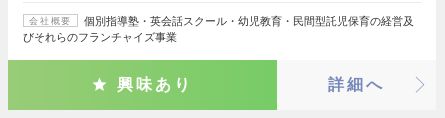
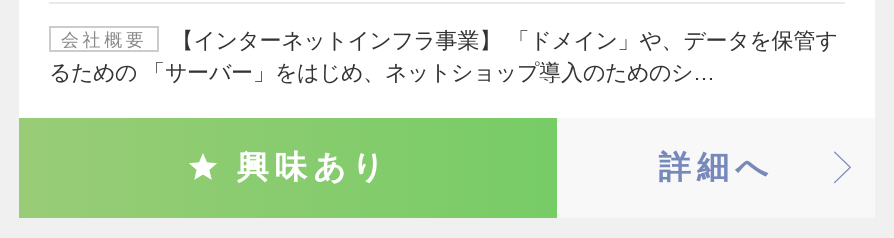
- 個別指導塾・英会話スクール・幼児教育・民間型託児保育の経営及
- びそれらのフランチャイズ事業
+ 【インターネットインフラ事業】 「ドメイン」や、データを保管す
+ るための 「サーバー」をはじめ、ネットショップ導入のためのシ…
